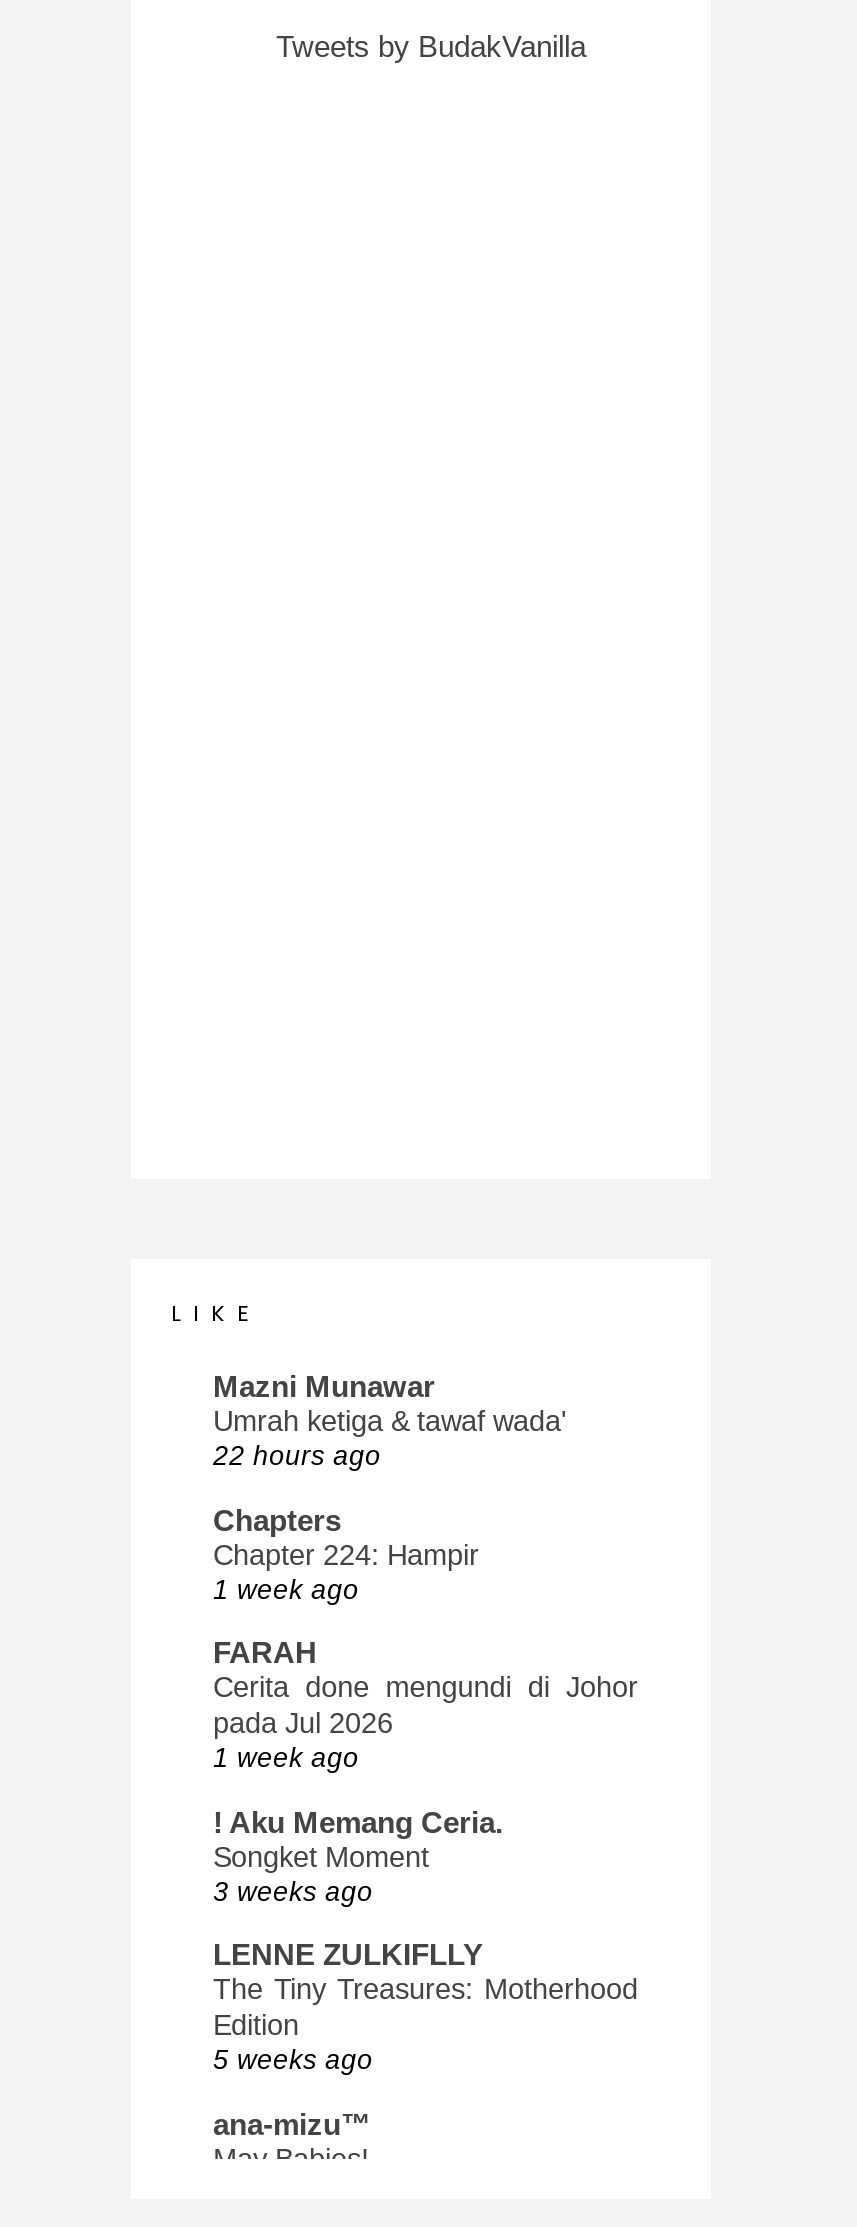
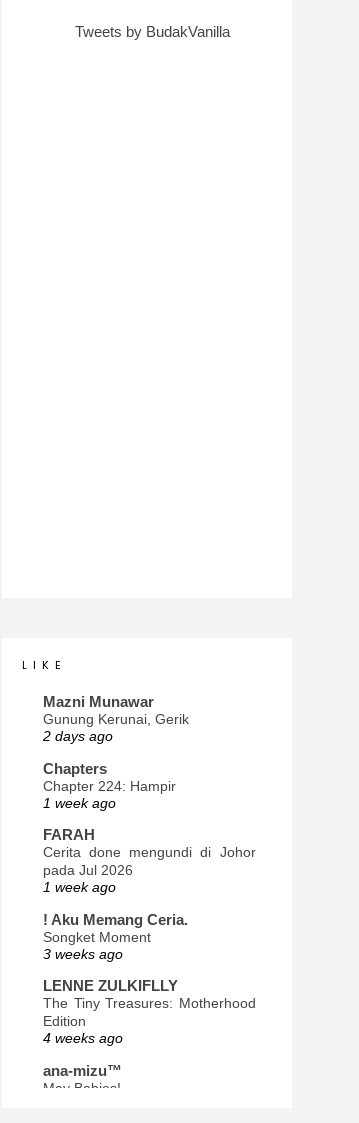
- Umrah ketiga & tawaf wada'
- 22 hours ago
+ Gunung Kerunai, Gerik
+ 2 days ago

- 5 weeks ago
+ 4 weeks ago
